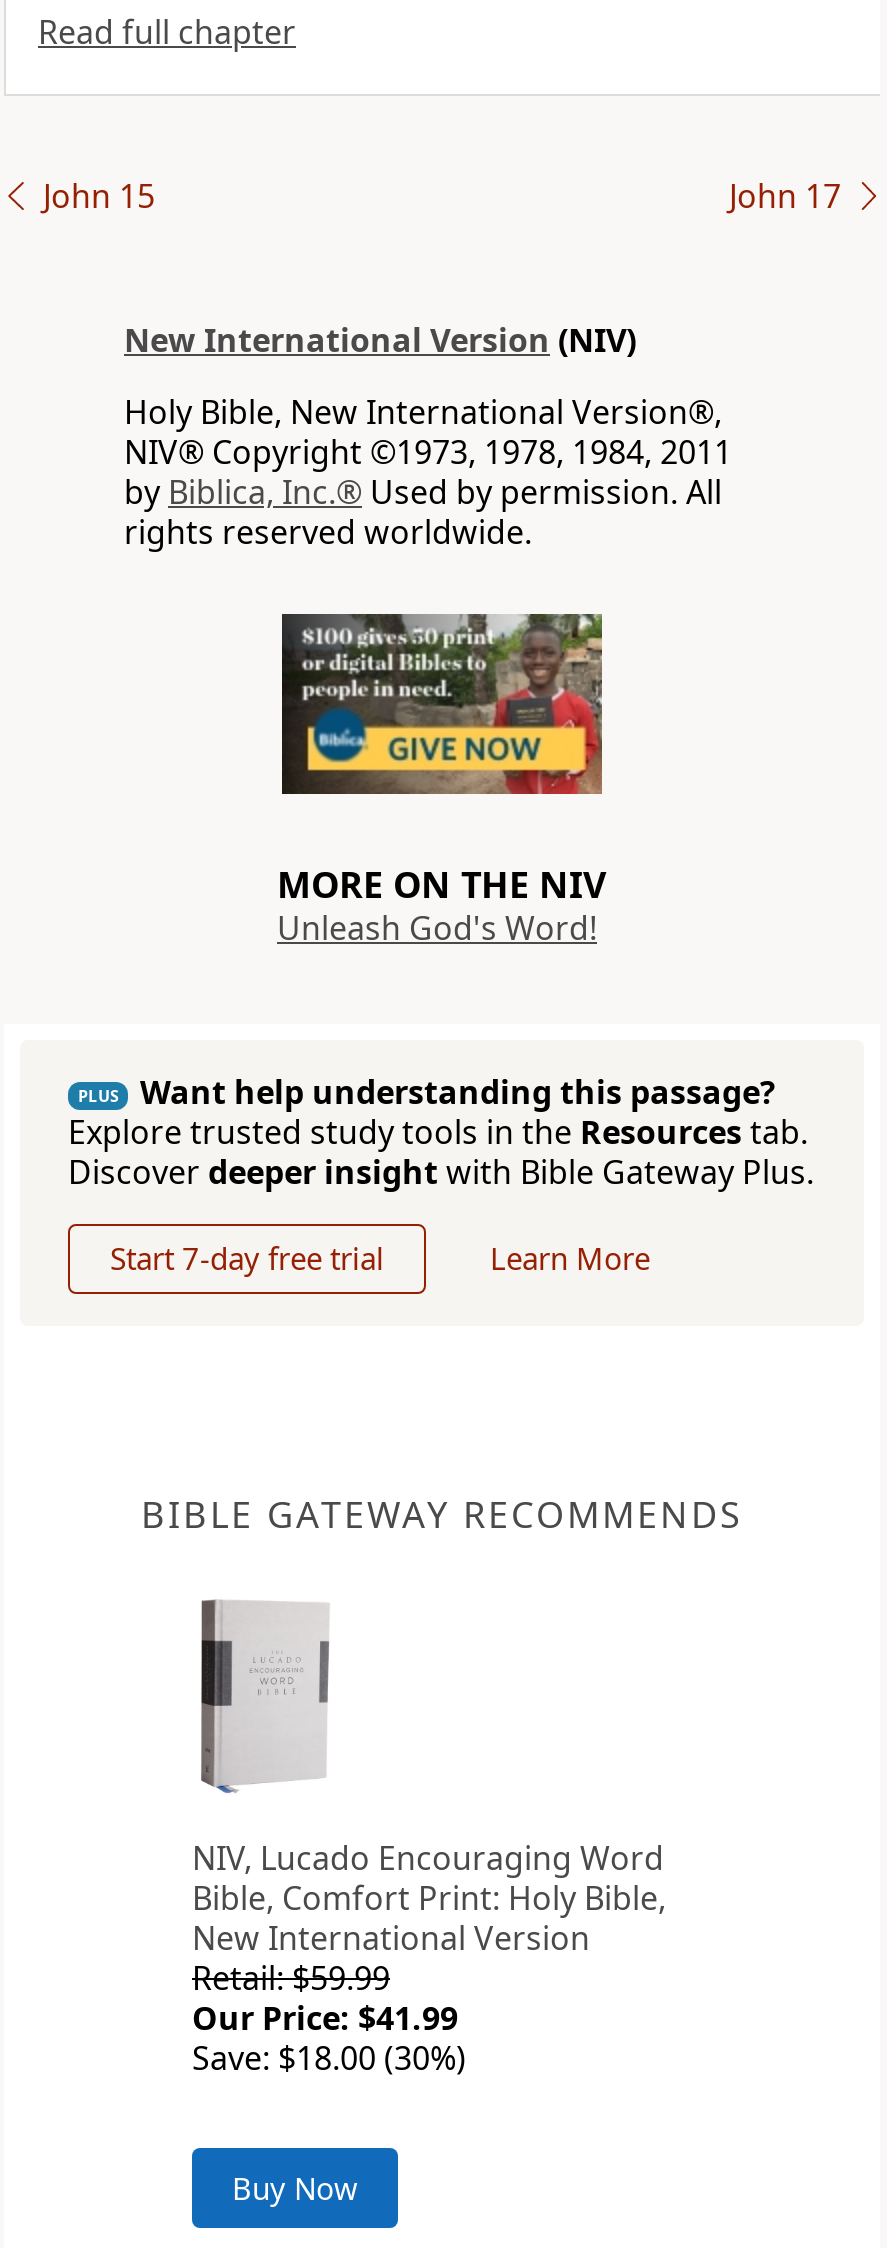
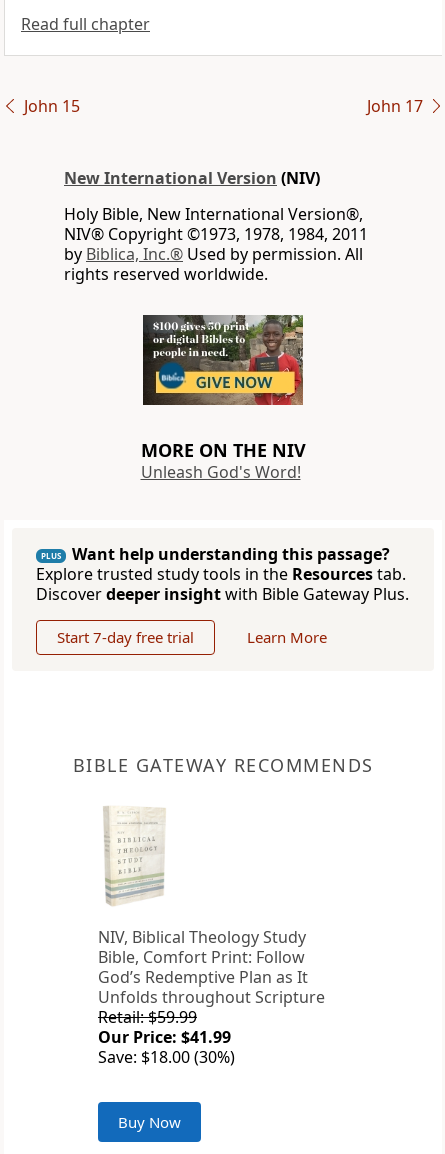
- [image]
- NIV, Lucado Encouraging Word
- Bible, Comfort Print: Holy Bible,
- New International Version
+ [image]
+ NIV, Biblical Theology Study
+ Bible, Comfort Print: Follow
+ God’s Redemptive Plan as It
+ Unfolds throughout Scripture
